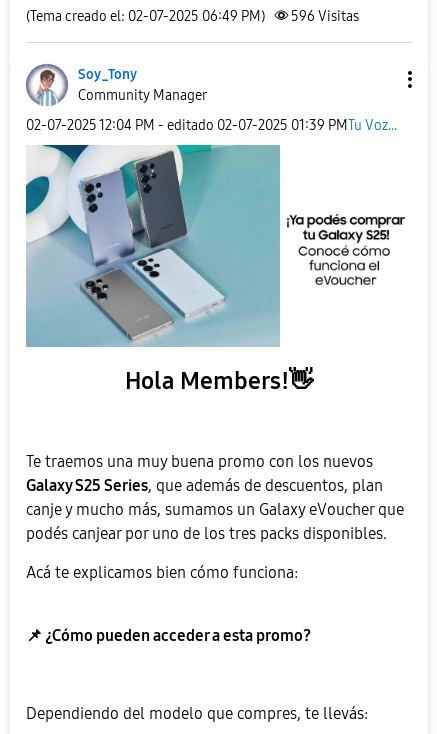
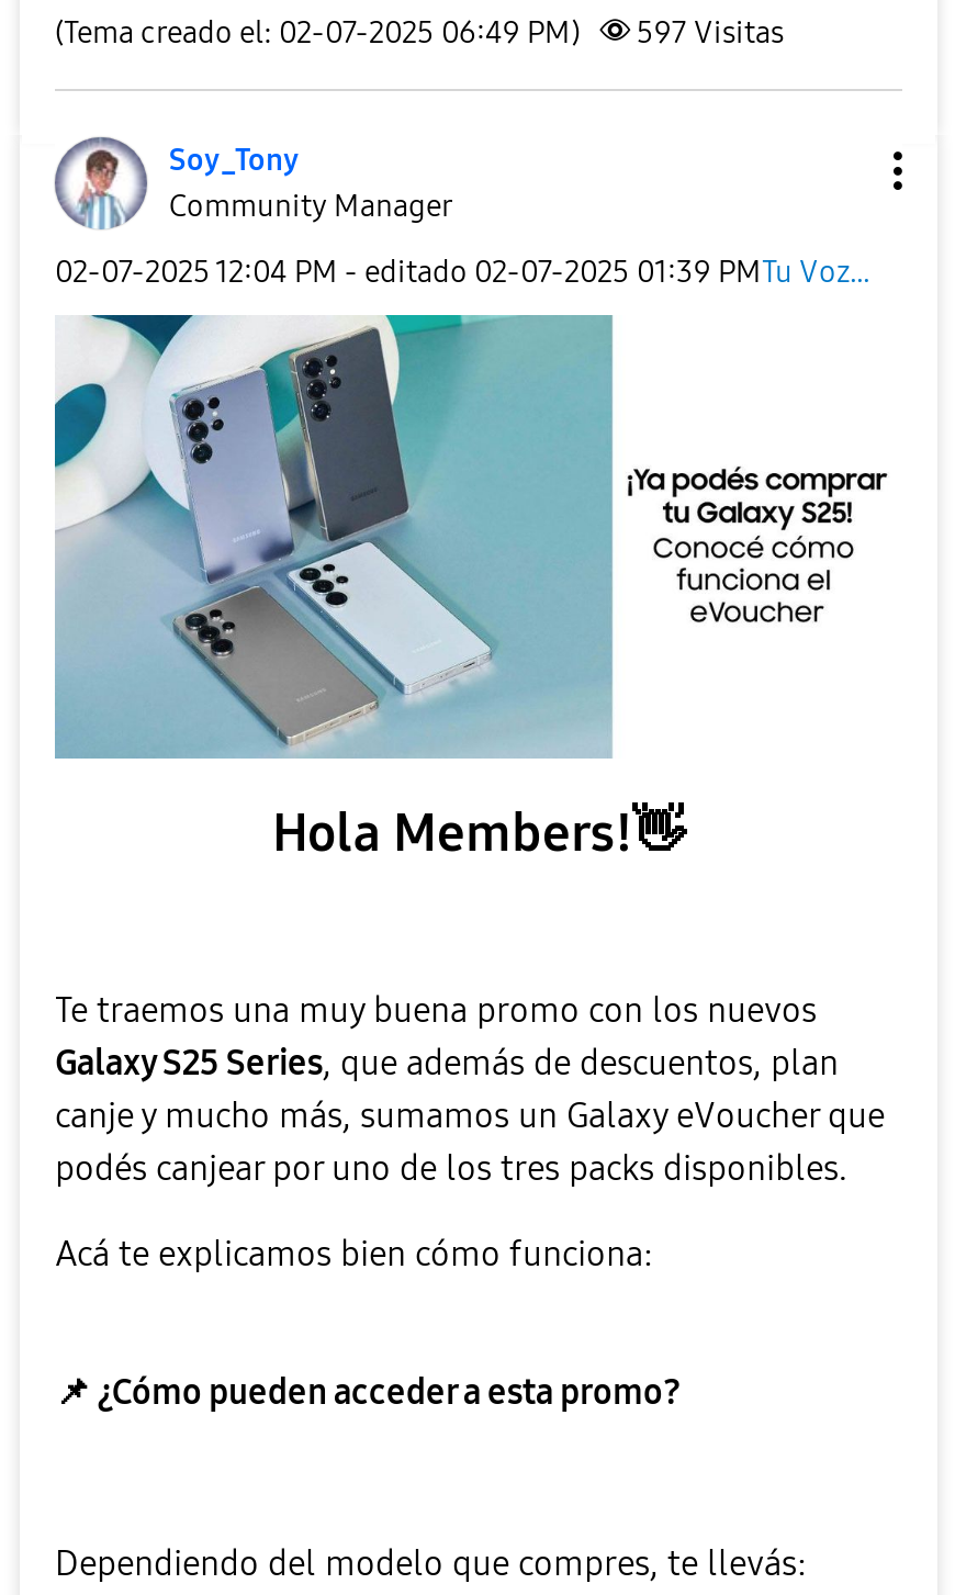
- (Tema creado el: 02-07-2025 06:49 PM) 596 Visitas
+ (Tema creado el: 02-07-2025 06:49 PM) 597 Visitas
